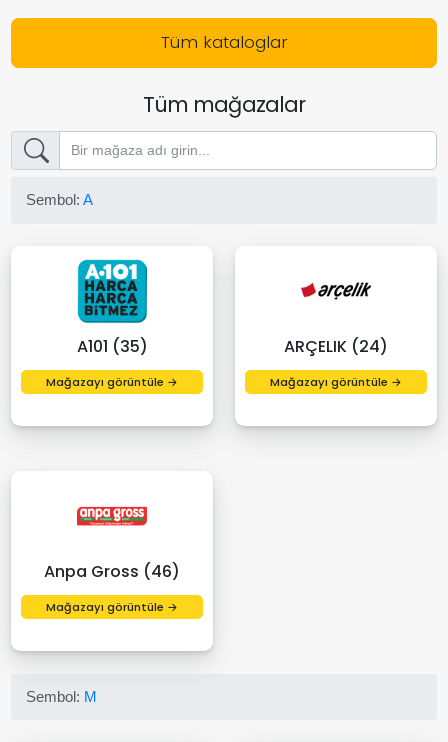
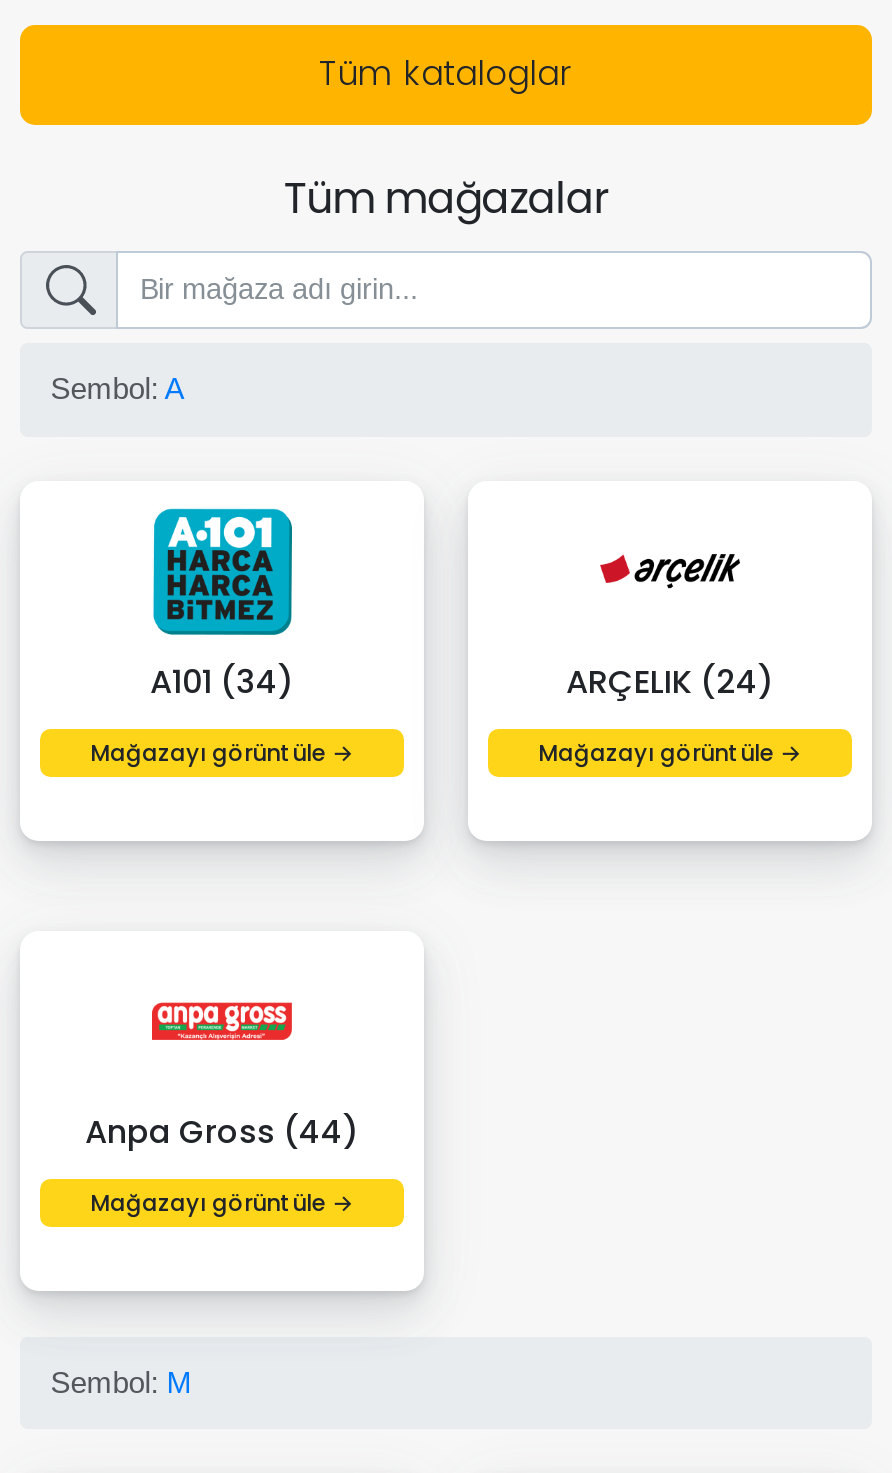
- A101 (35)
+ A101 (34)

- Anpa Gross (46)
+ Anpa Gross (44)
